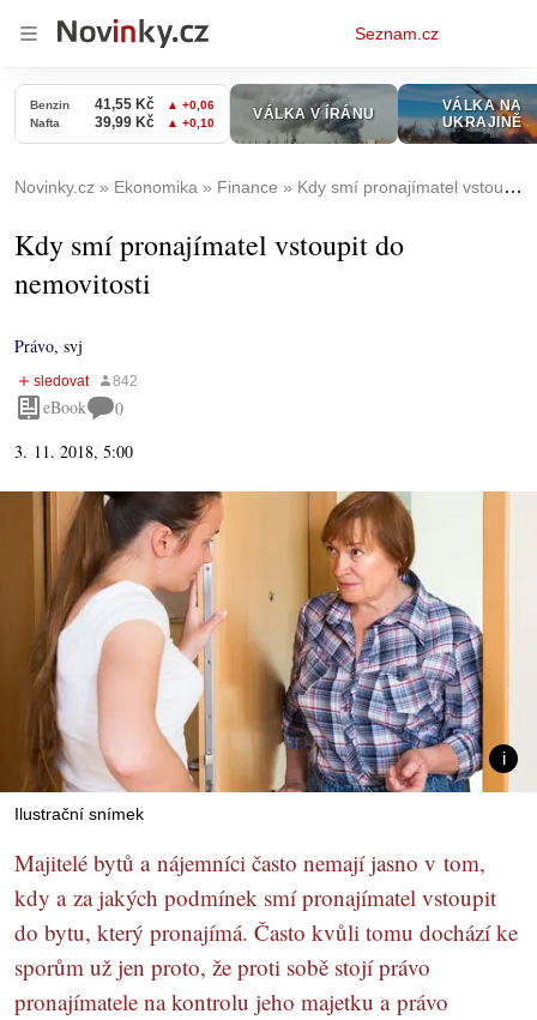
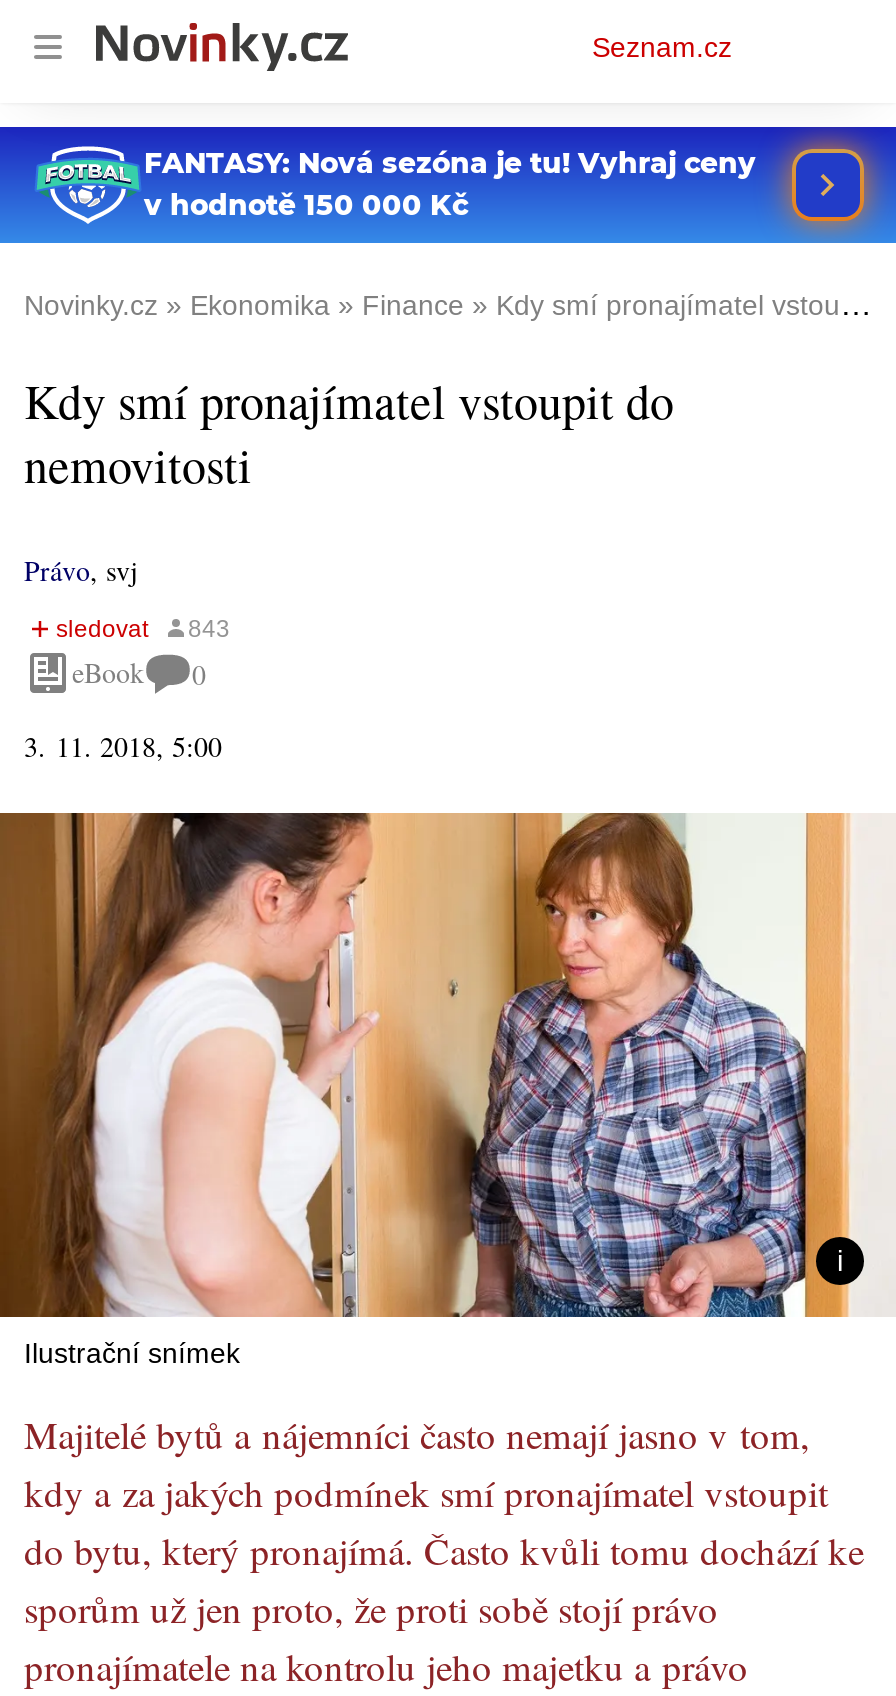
- [image]
+ [image]
